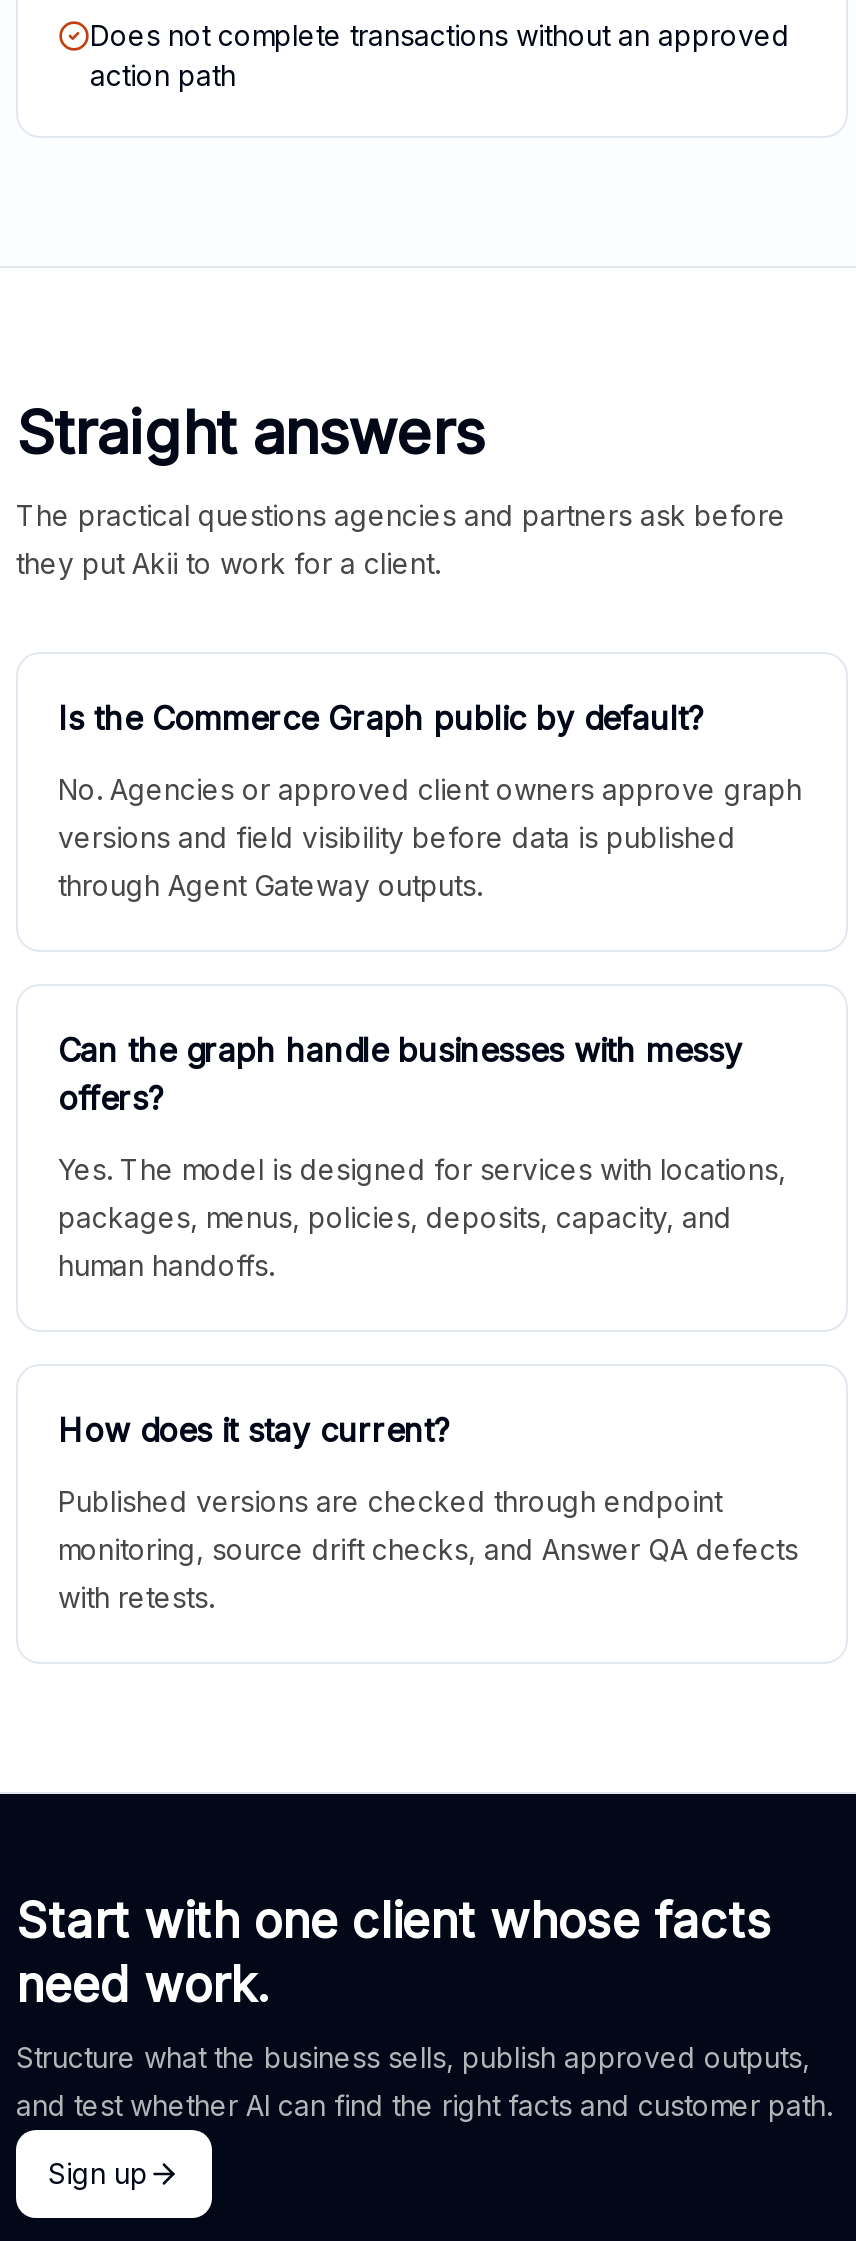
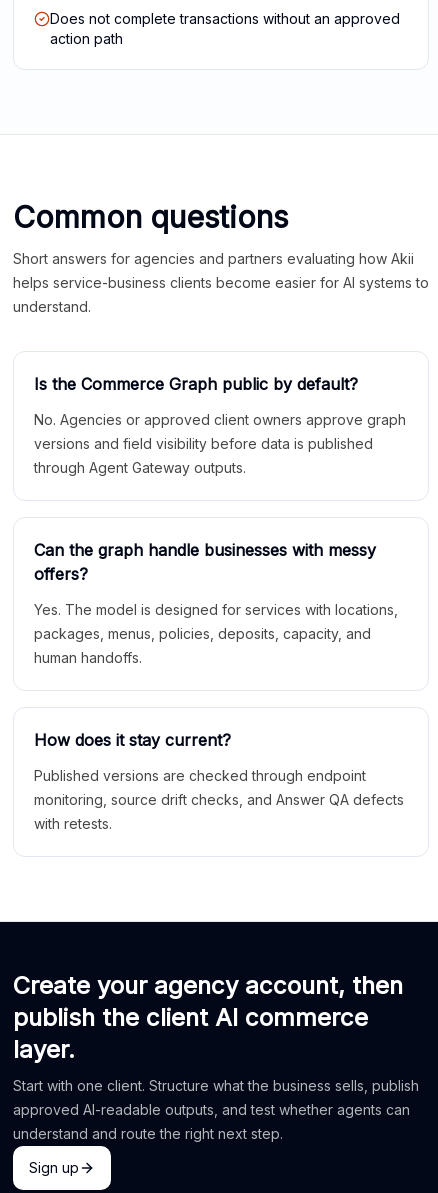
- Straight answers
- The practical questions agencies and partners ask before
- they put Akii to work for a client.
+ Common questions
+ Short answers for agencies and partners evaluating how Akii
+ helps service-business clients become easier for AI systems to
+ understand.

- Start with one client whose facts
- need work.
- Structure what the business sells, publish approved outputs,
- and test whether AI can find the right facts and customer path.
+ Create your agency account, then
+ publish the client AI commerce
+ layer.
+ Start with one client. Structure what the business sells, publish
+ approved AI-readable outputs, and test whether agents can
+ understand and route the right next step.
